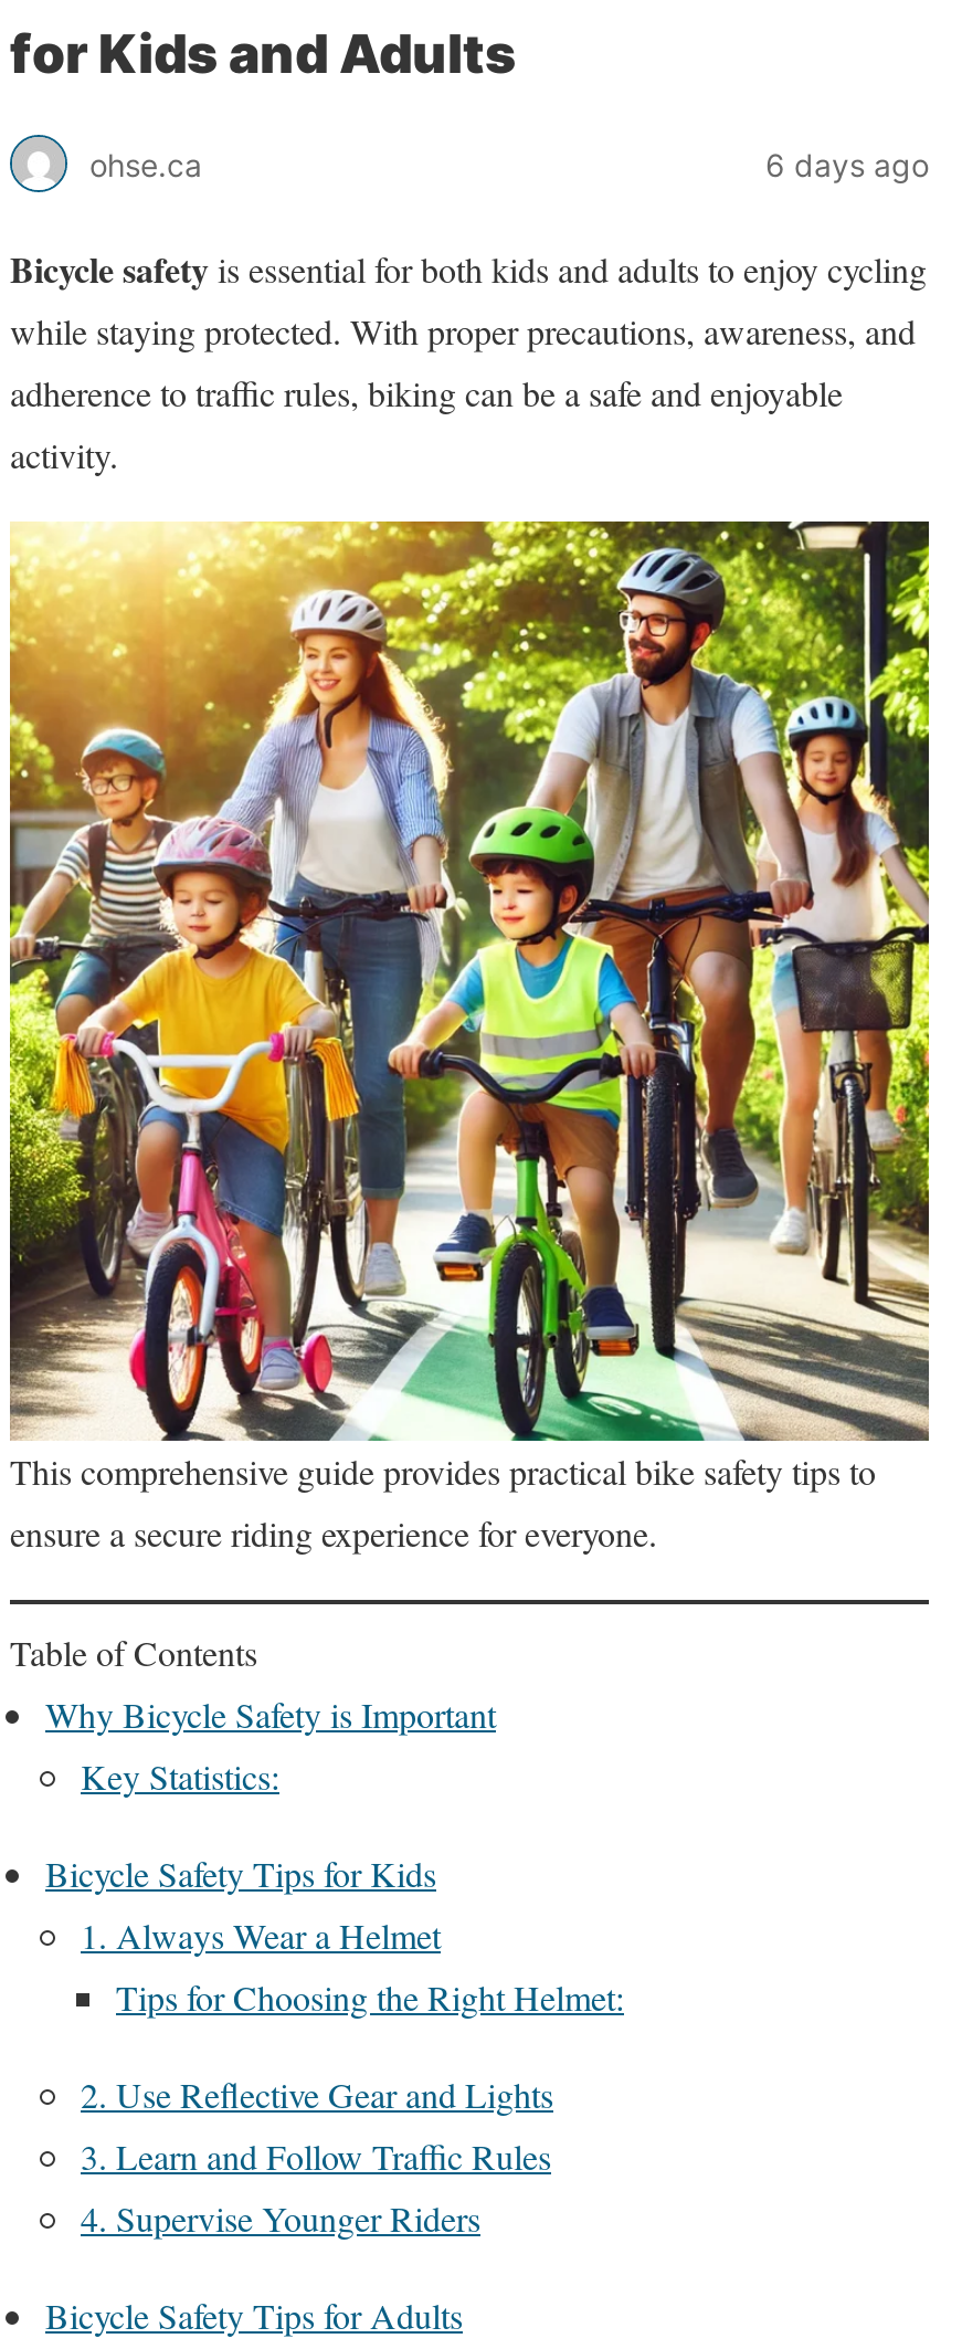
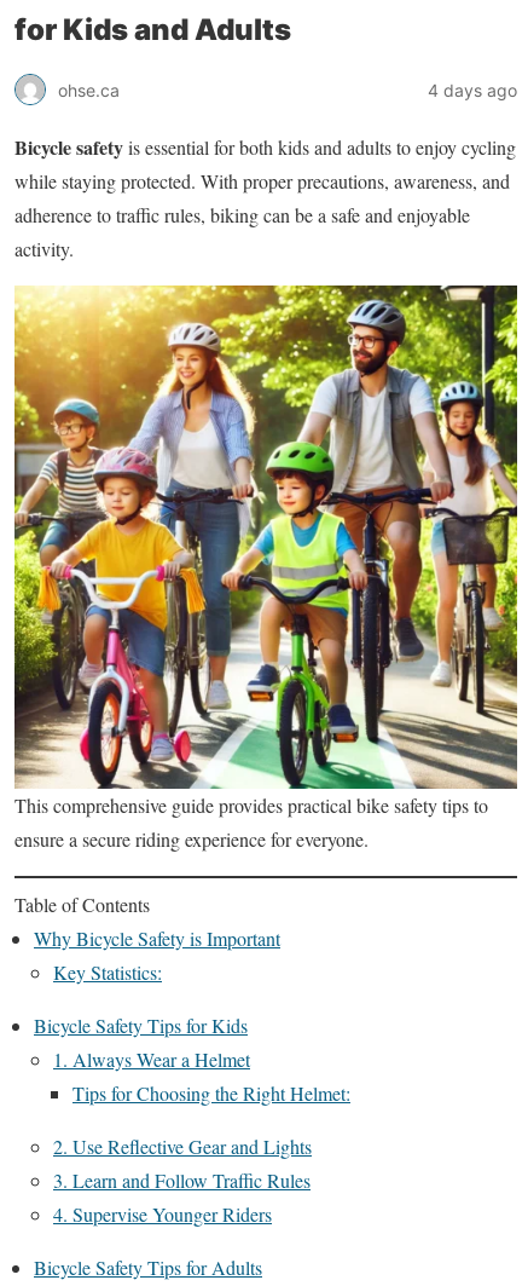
- 6 days ago
+ 4 days ago
